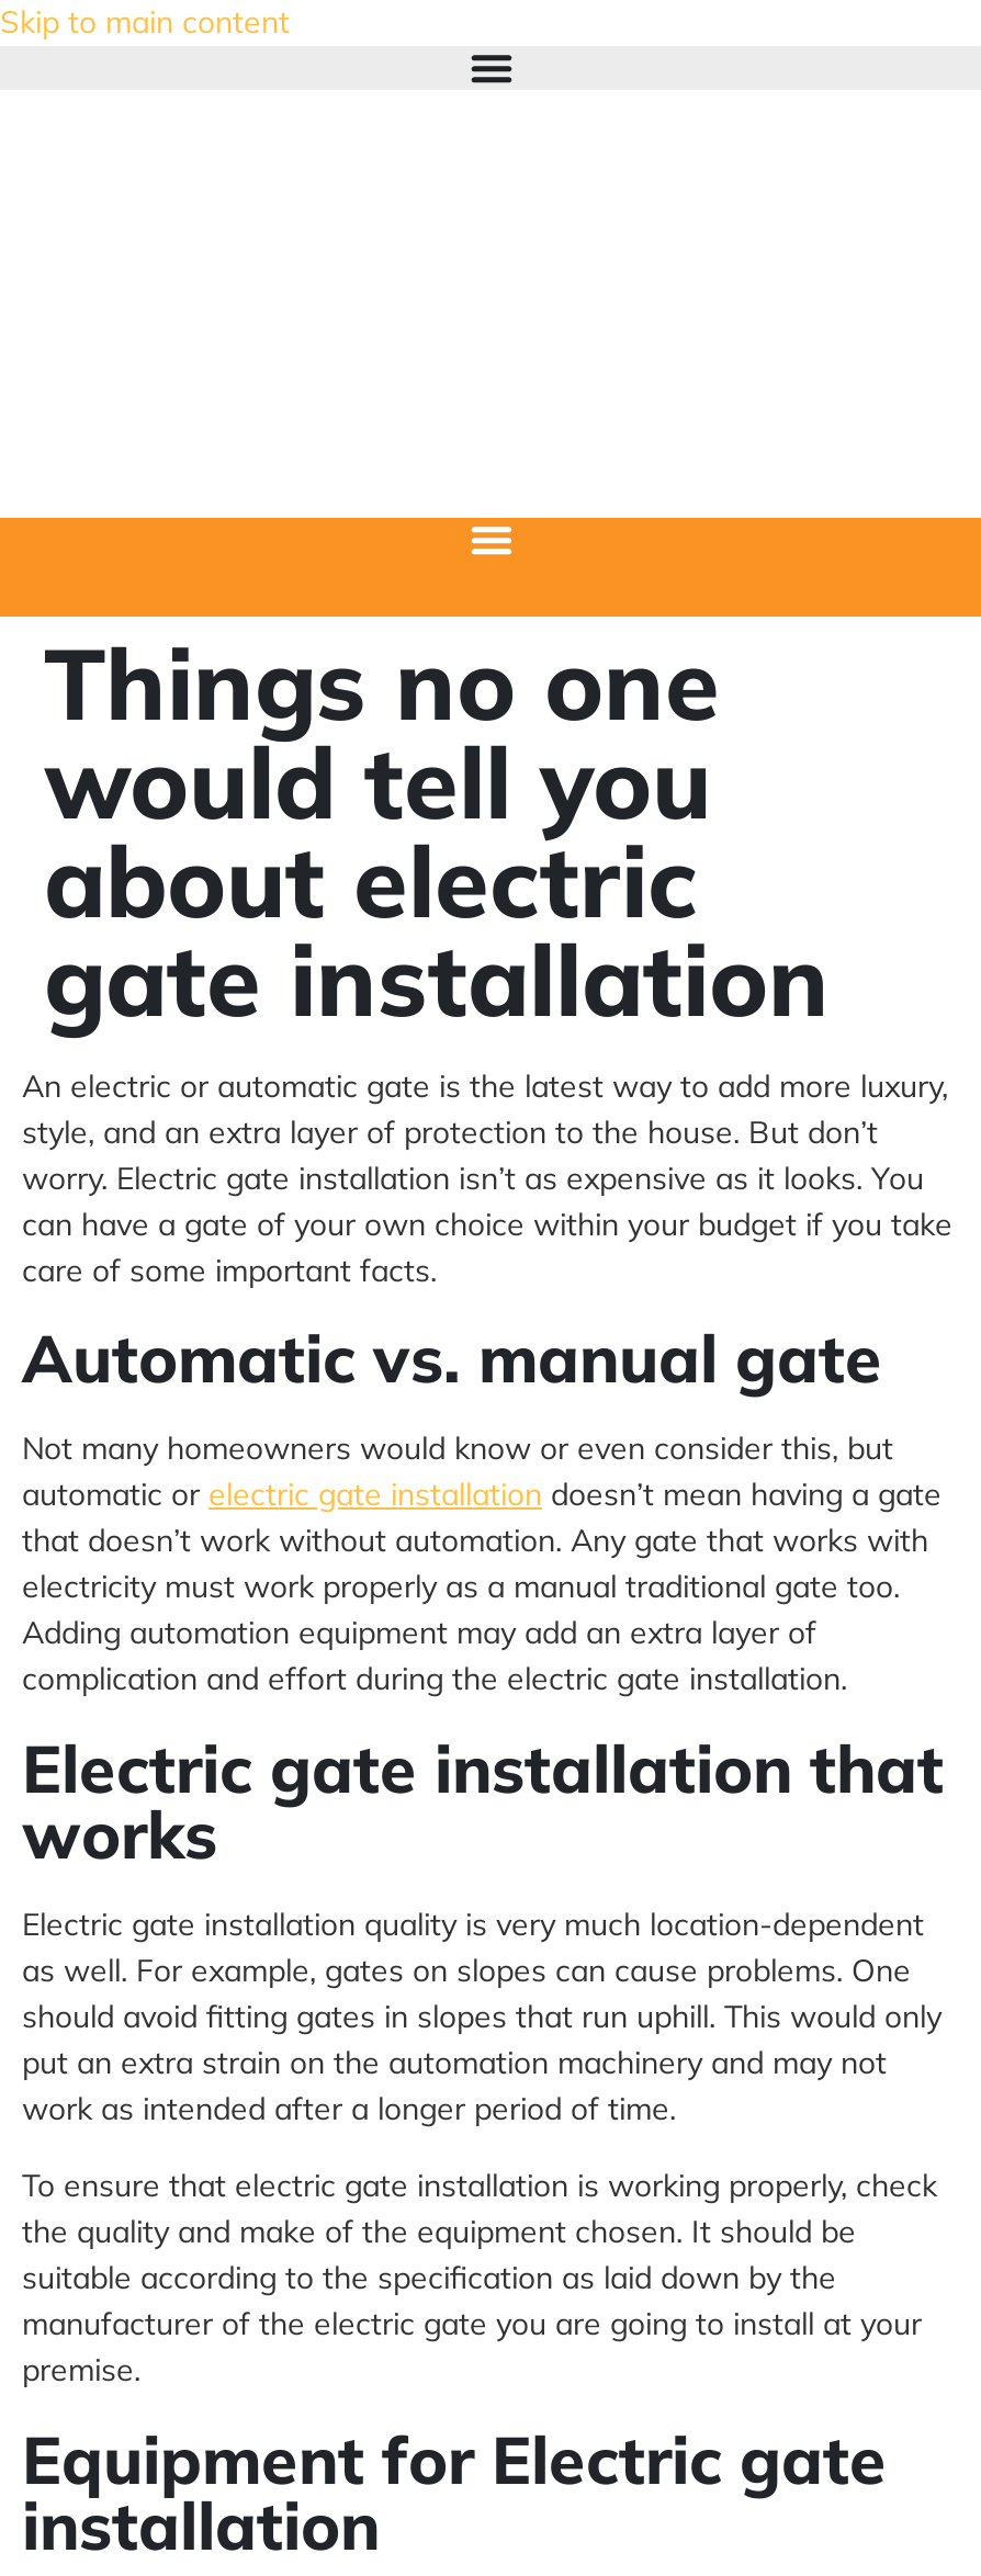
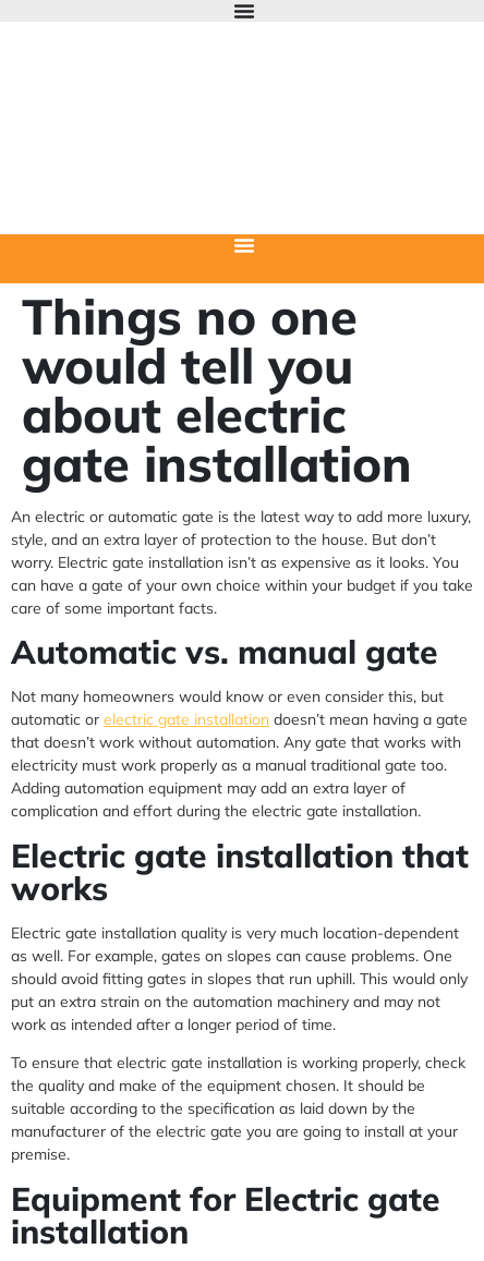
- Skip to main content
